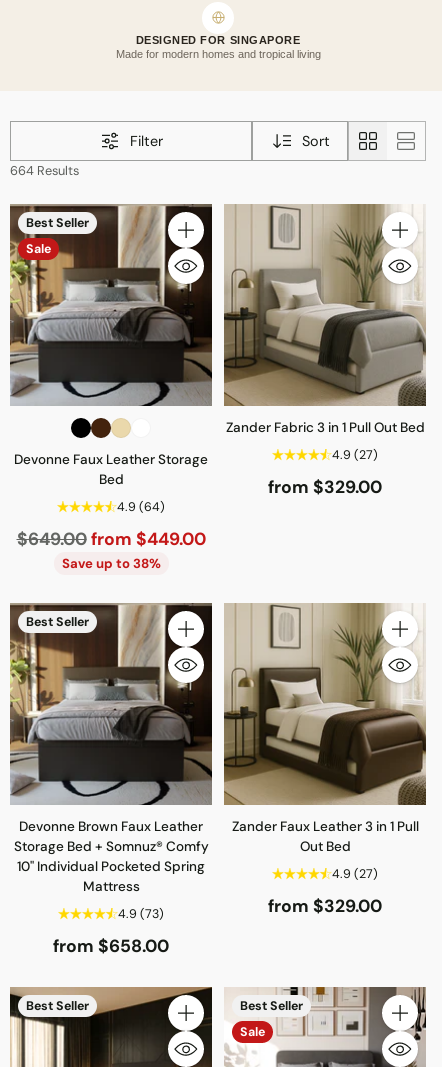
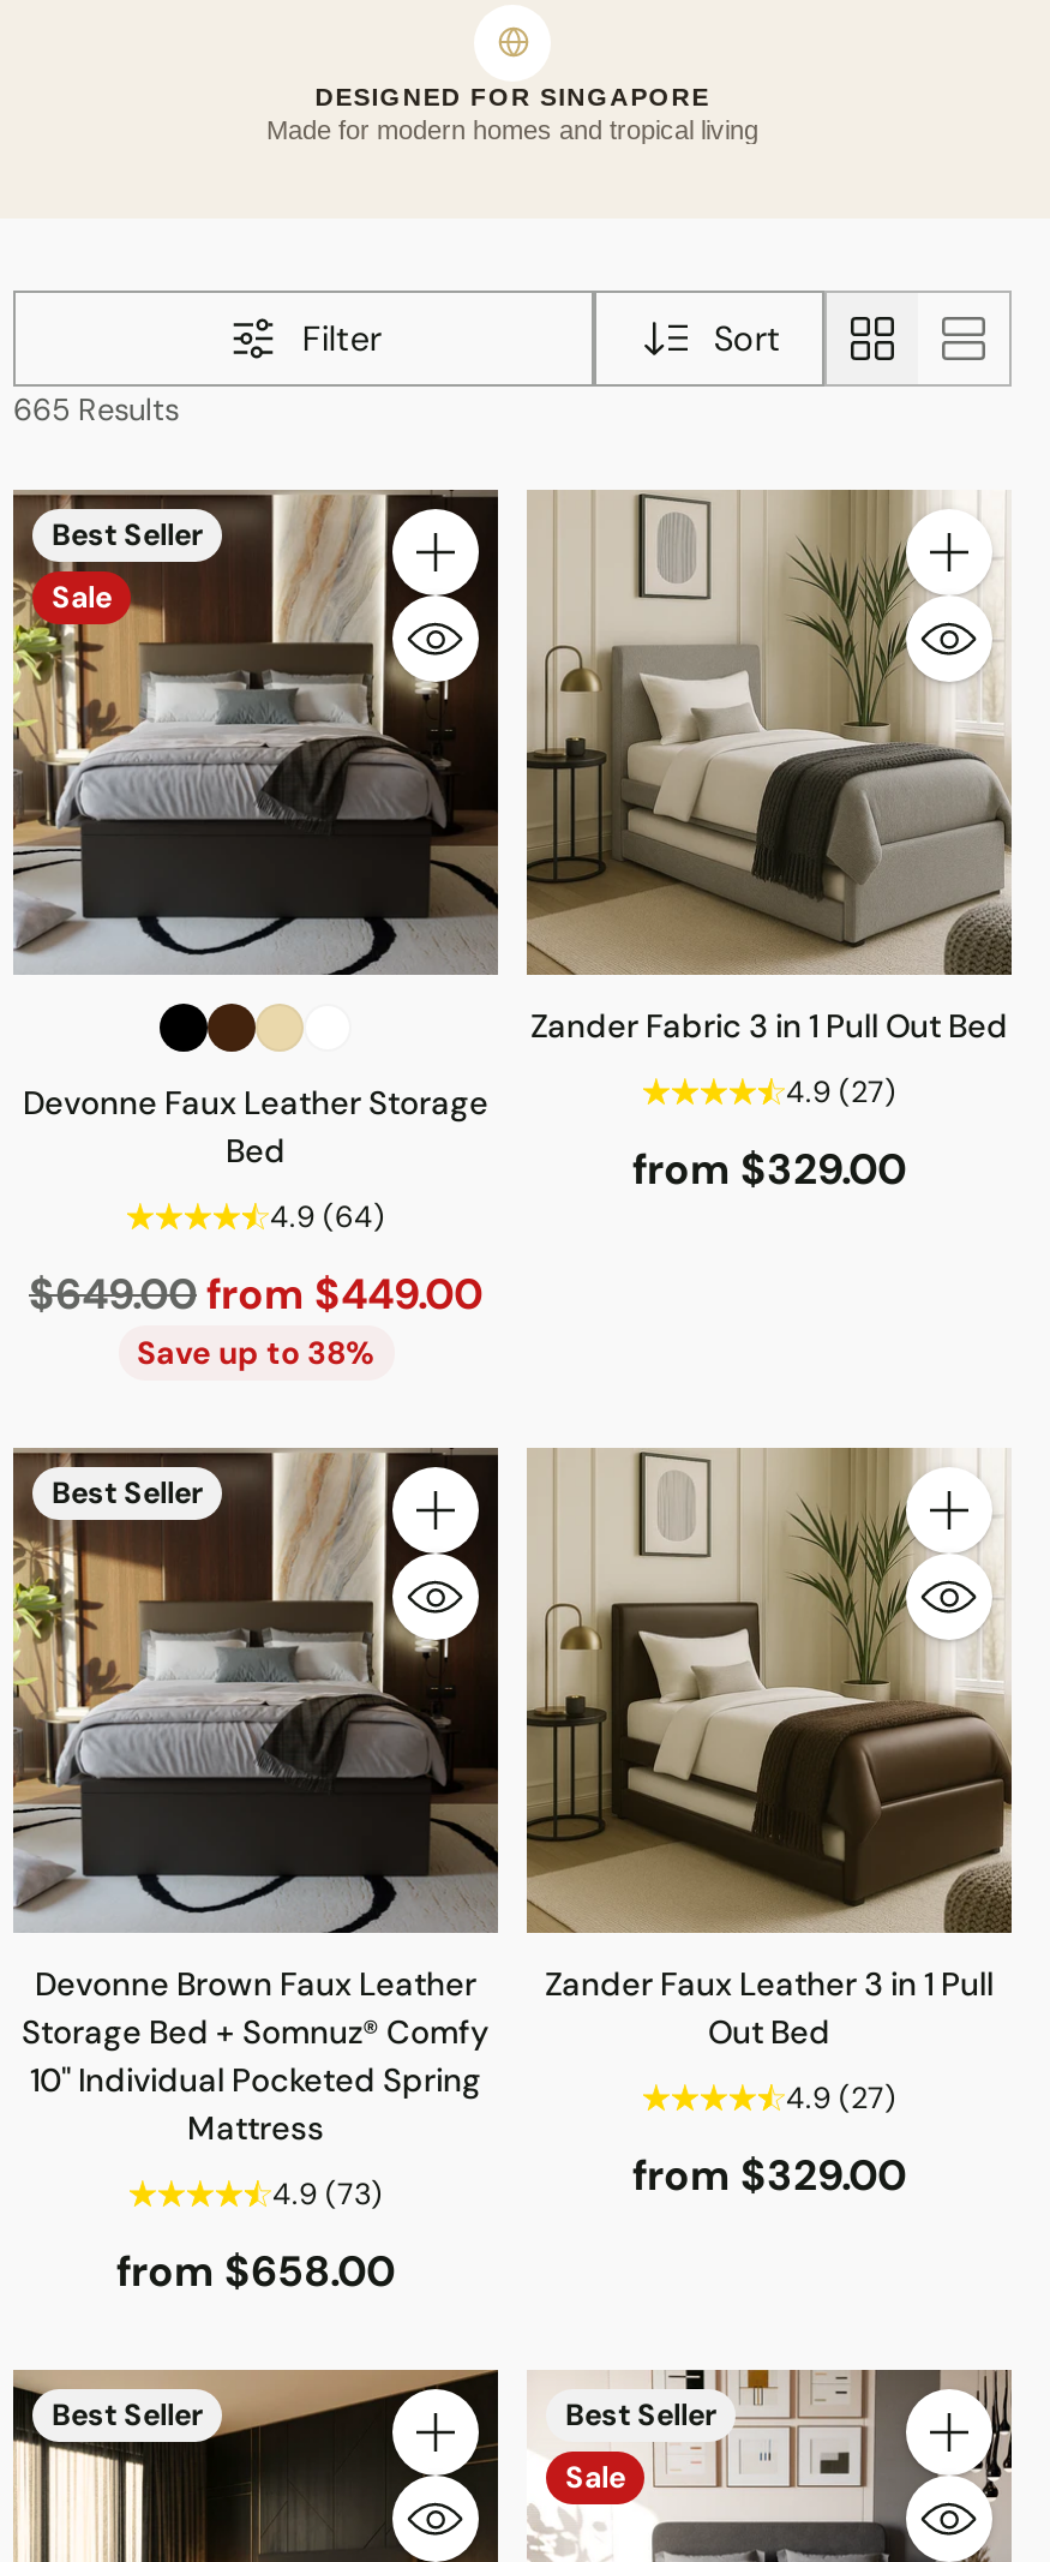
- 664 Results
+ 665 Results
